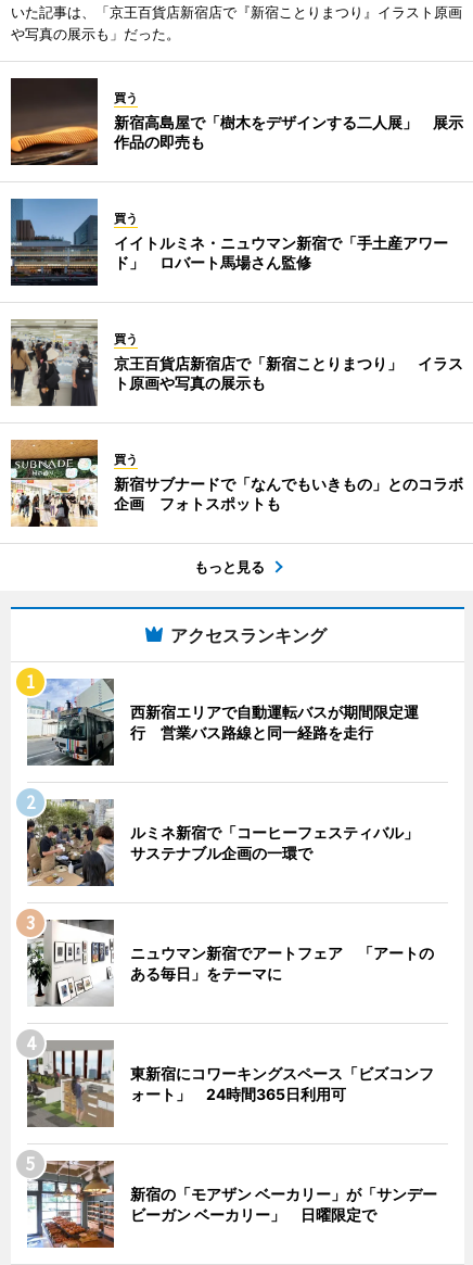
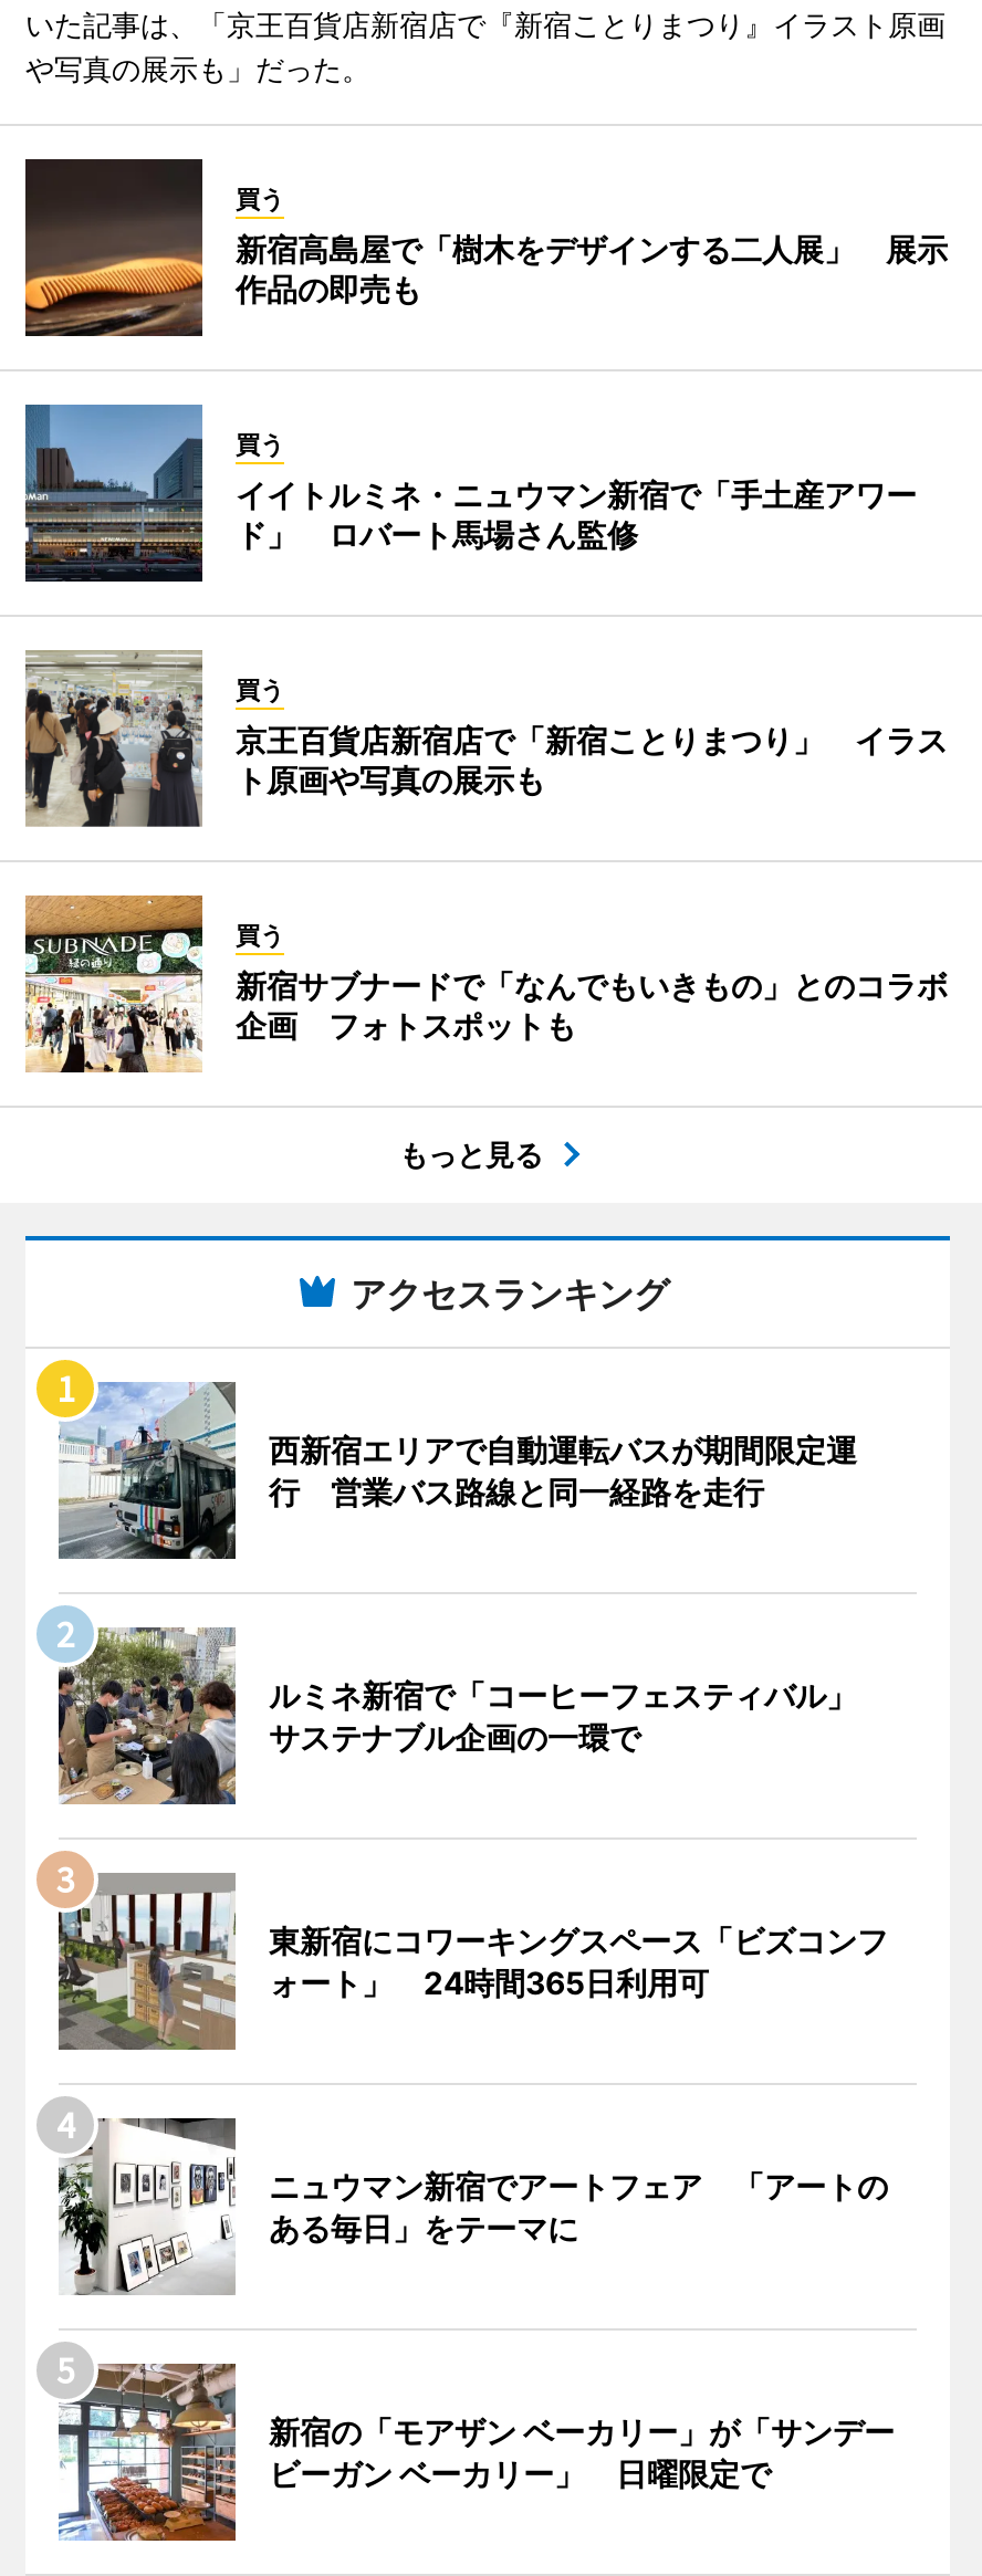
moved down: [image] | ニュウマン新宿でアートフェア 「アートの | ある毎日」をテーマに

moved up: [image] | 東新宿にコワーキングスペース「ビズコンフ | ォート」 24時間365日利用可
